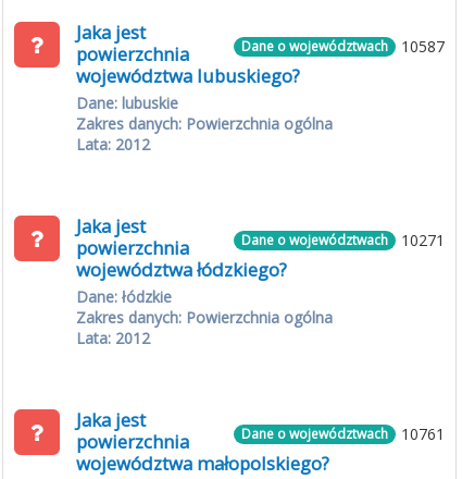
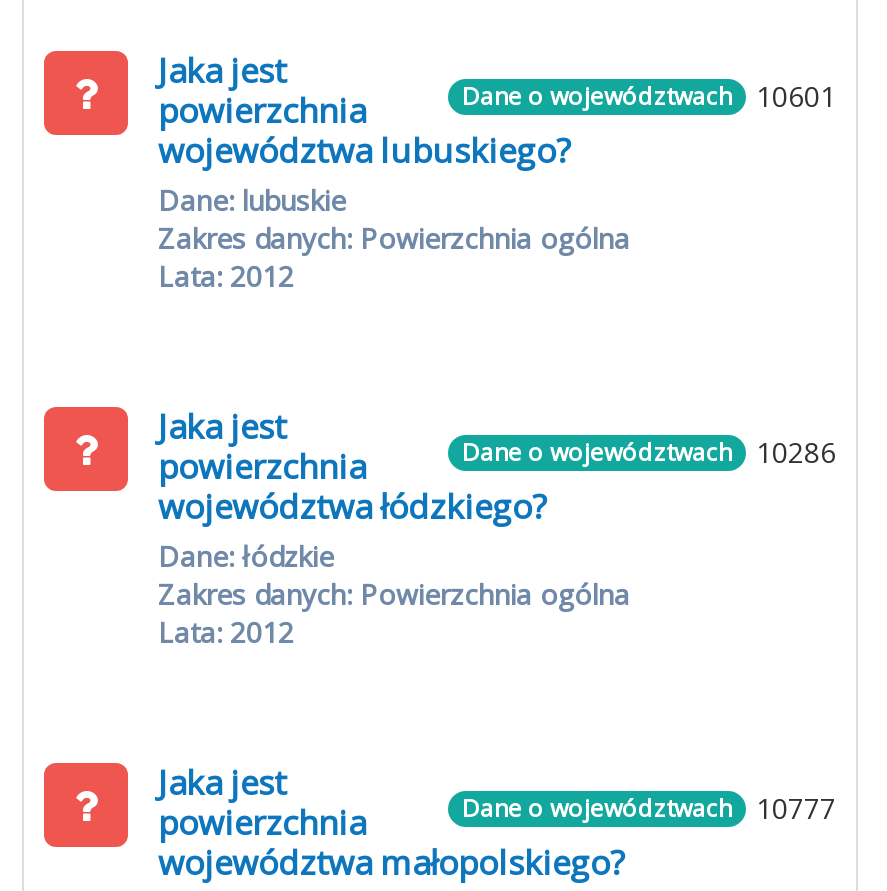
- Dane o województwach 10587
+ Dane o województwach 10601

- Dane o województwach 10271
+ Dane o województwach 10286

- Dane o województwach 10761
+ Dane o województwach 10777
